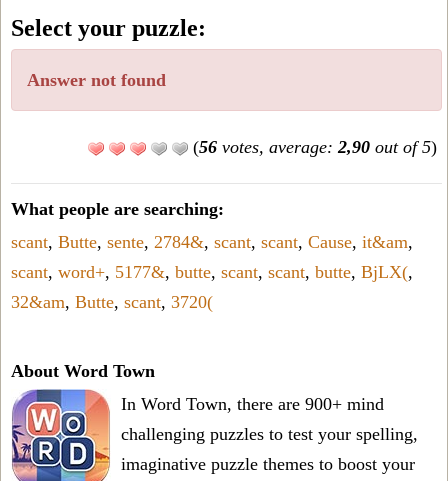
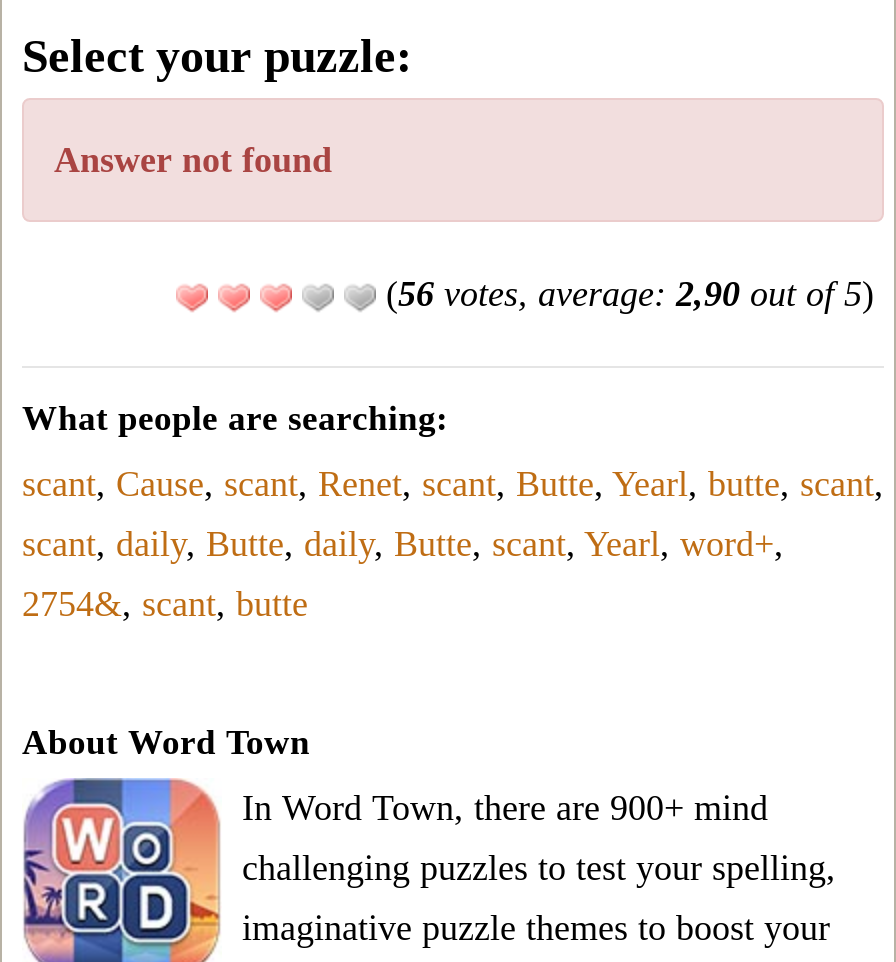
- scant, Butte, sente, 2784&, scant, scant, Cause, it&am,
+ scant, Cause, scant, Renet, scant, Butte, Yearl, butte, scant,

- scant, word+, 5177&, butte, scant, scant, butte, BjLX(,
+ scant, daily, Butte, daily, Butte, scant, Yearl, word+,

- 32&am, Butte, scant, 3720(
+ 2754&, scant, butte
